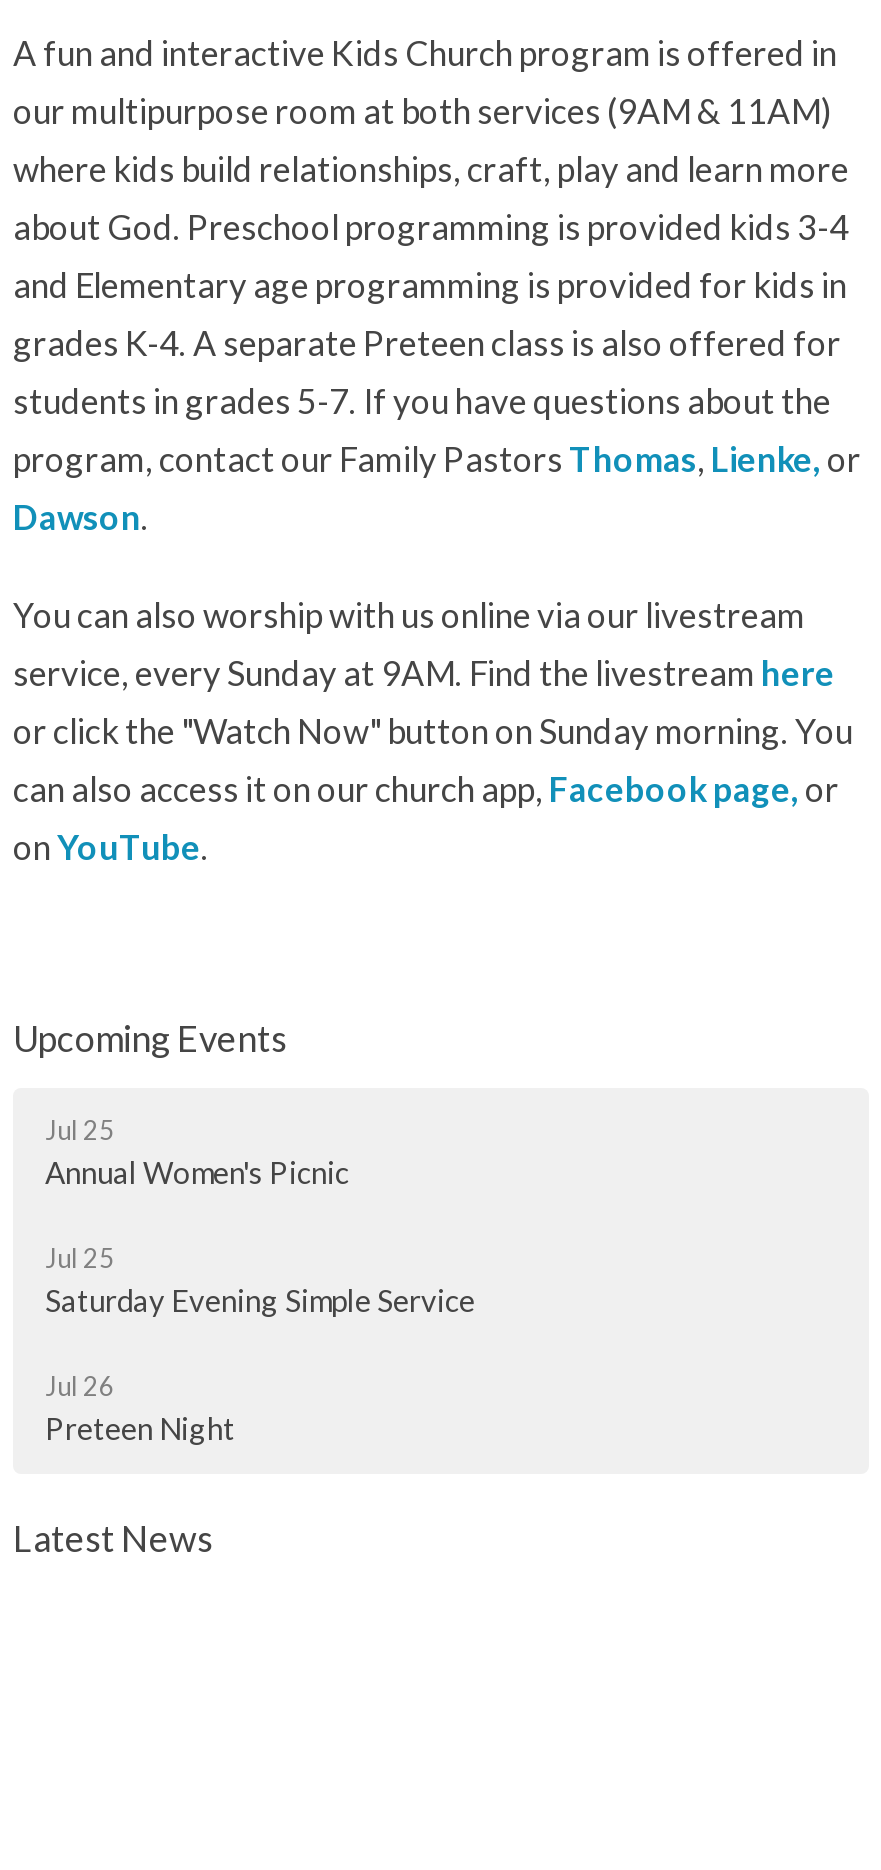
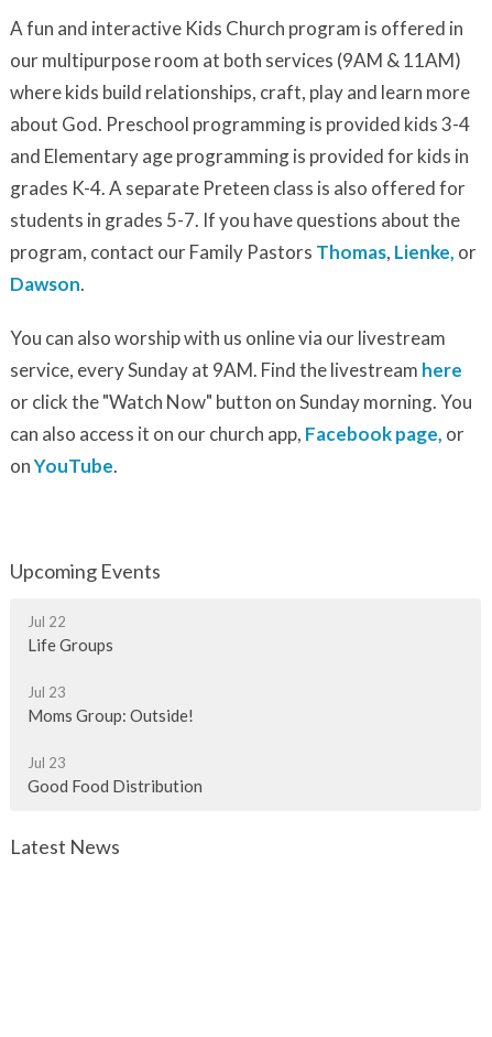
- Jul 25
- Annual Women's Picnic
+ Jul 22
+ Life Groups

- Jul 25
- Saturday Evening Simple Service
+ Jul 23
+ Moms Group: Outside!

- Jul 26
- Preteen Night
+ Jul 23
+ Good Food Distribution
